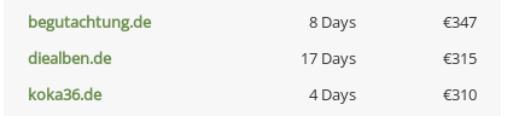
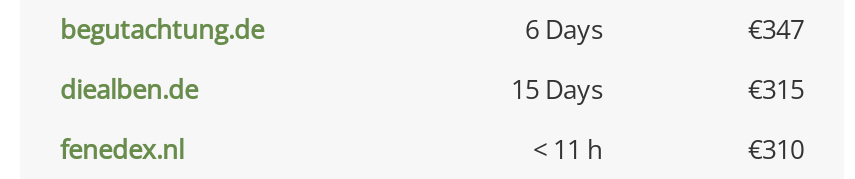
- 8 Days
+ 6 Days

- 17 Days
+ 15 Days

- koka36.de
- 4 Days
+ fenedex.nl
+ < 11 h
